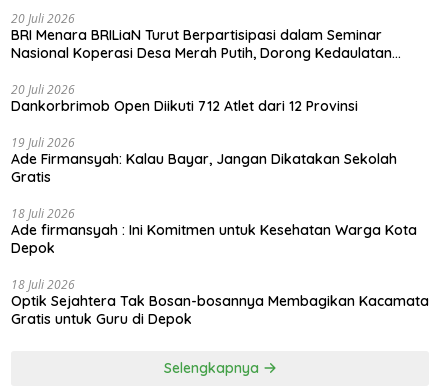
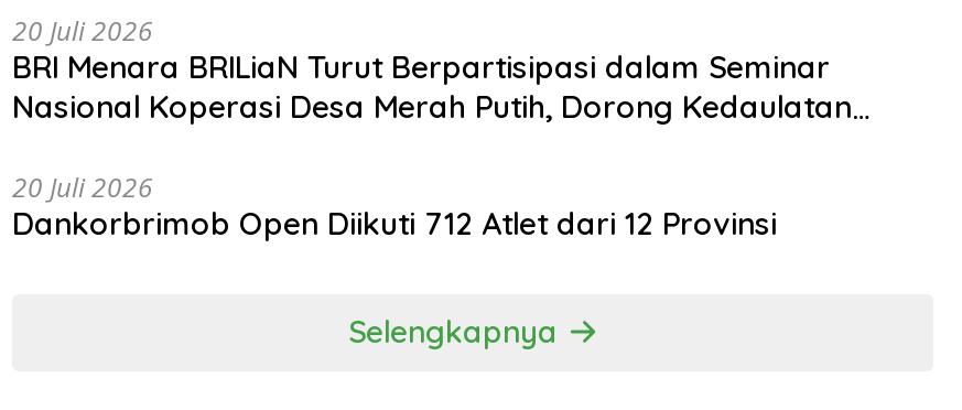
- 19 Juli 2026
- Ade Firmansyah: Kalau Bayar, Jangan Dikatakan Sekolah
- Gratis
- 18 Juli 2026
- Ade firmansyah : Ini Komitmen untuk Kesehatan Warga Kota
- Depok
- 18 Juli 2026
- Optik Sejahtera Tak Bosan-bosannya Membagikan Kacamata
- Gratis untuk Guru di Depok
